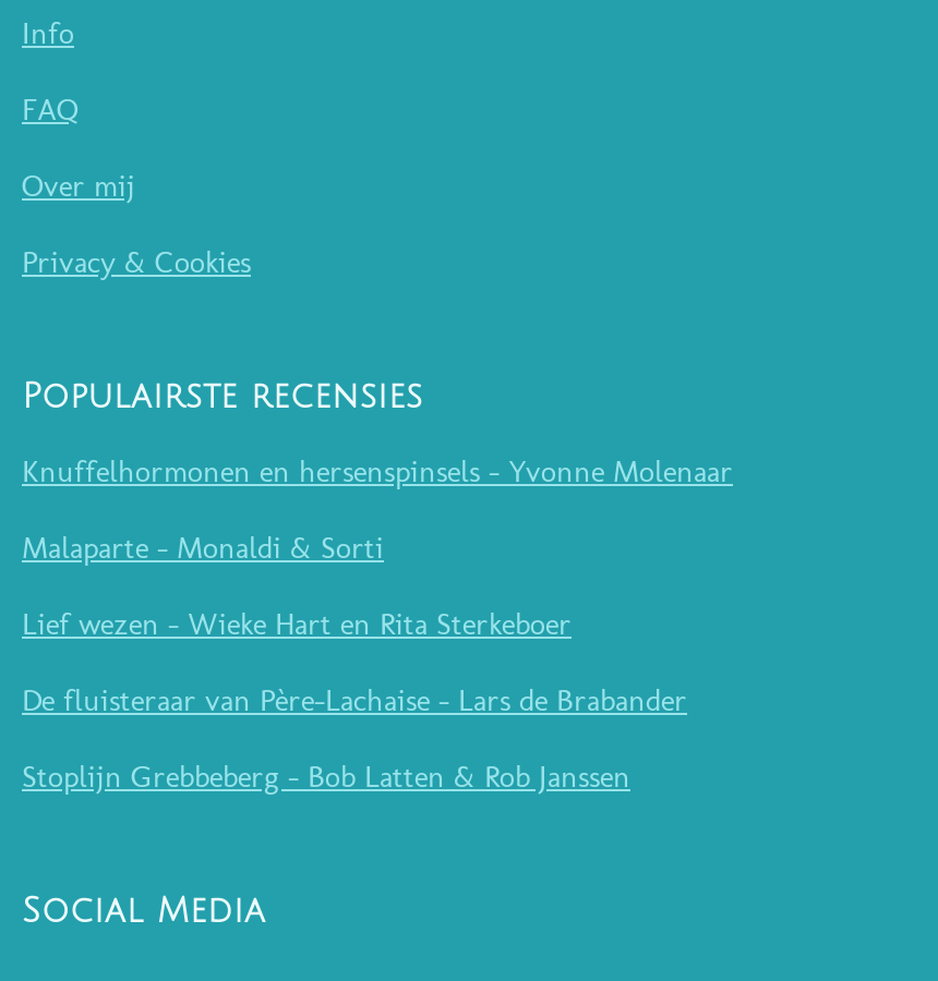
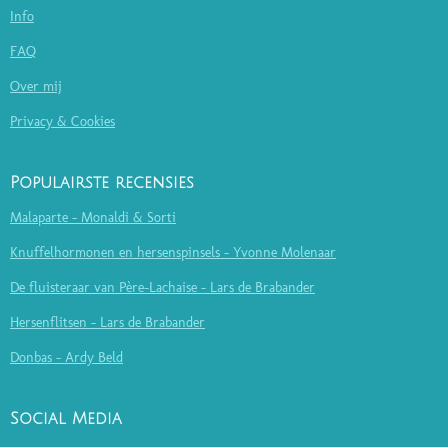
moved down: Knuffelhormonen en hersenspinsels - Yvonne Molenaar

moved up: Malaparte - Monaldi & Sorti

- Lief wezen - Wieke Hart en Rita Sterkeboer

moved up: De fluisteraar van Père-Lachaise - Lars de Brabander

- Stoplijn Grebbeberg - Bob Latten & Rob Janssen
+ Hersenflitsen - Lars de Brabander
+ Donbas - Ardy Beld
